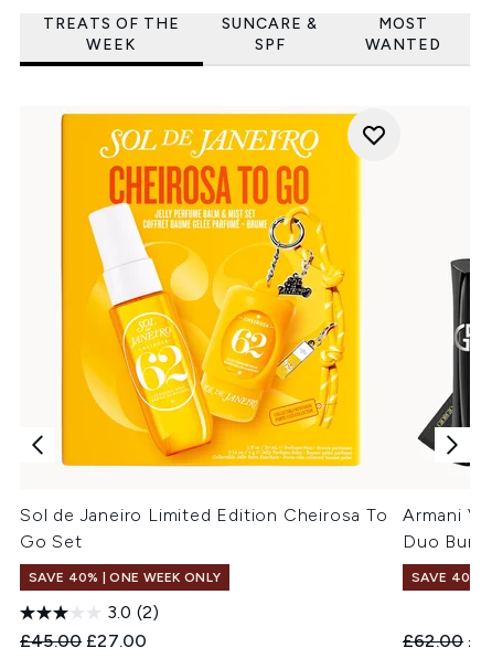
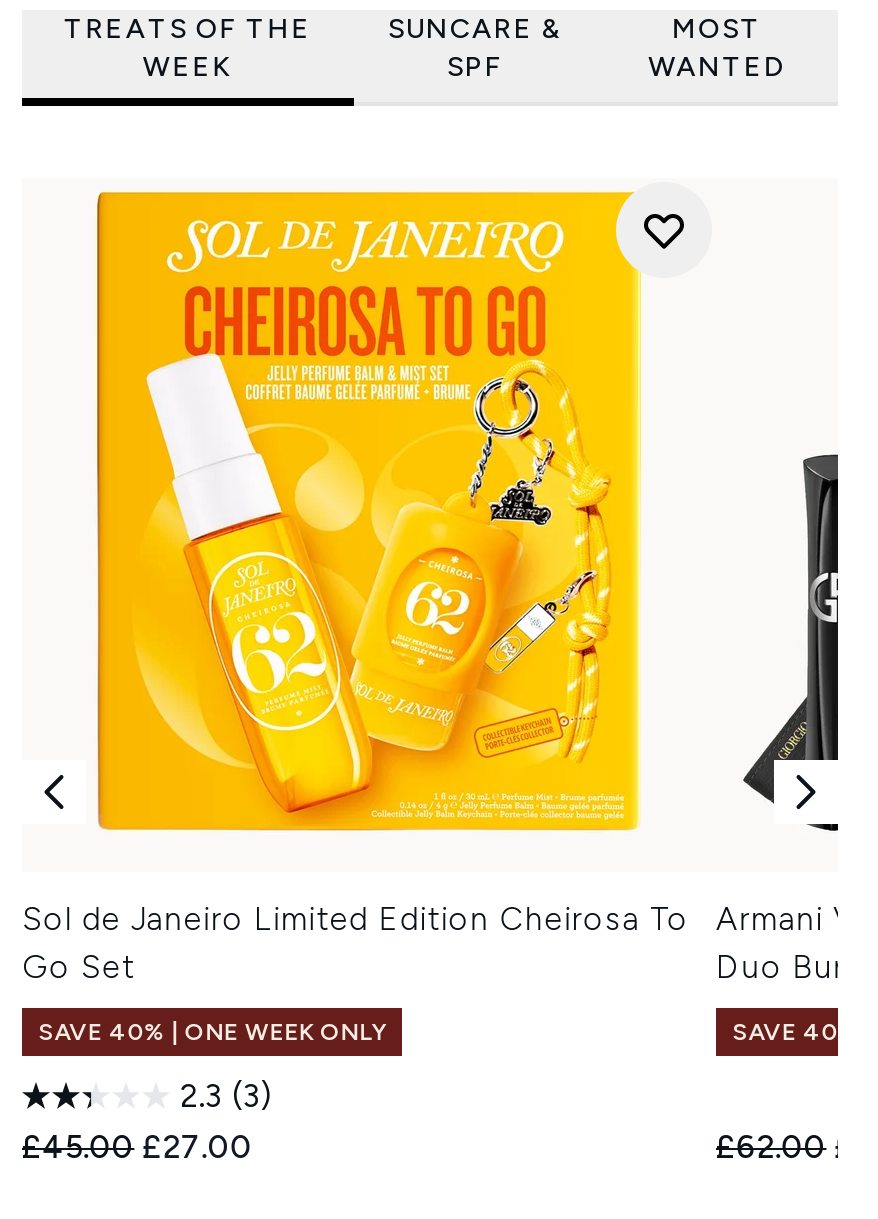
- 3.0 (2)
+ 2.3 (3)
